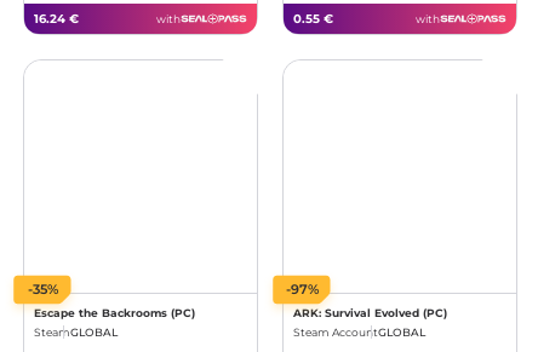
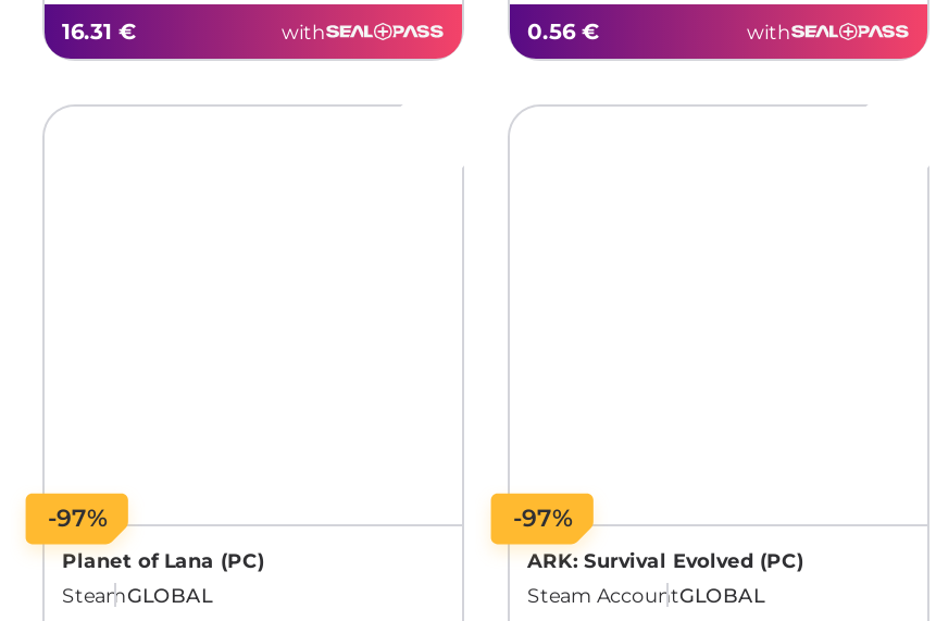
- 16.24 €
+ 16.31 €

- 0.55 €
+ 0.56 €

- -35%
+ -97%

- Escape the Backrooms (PC)
+ Planet of Lana (PC)
